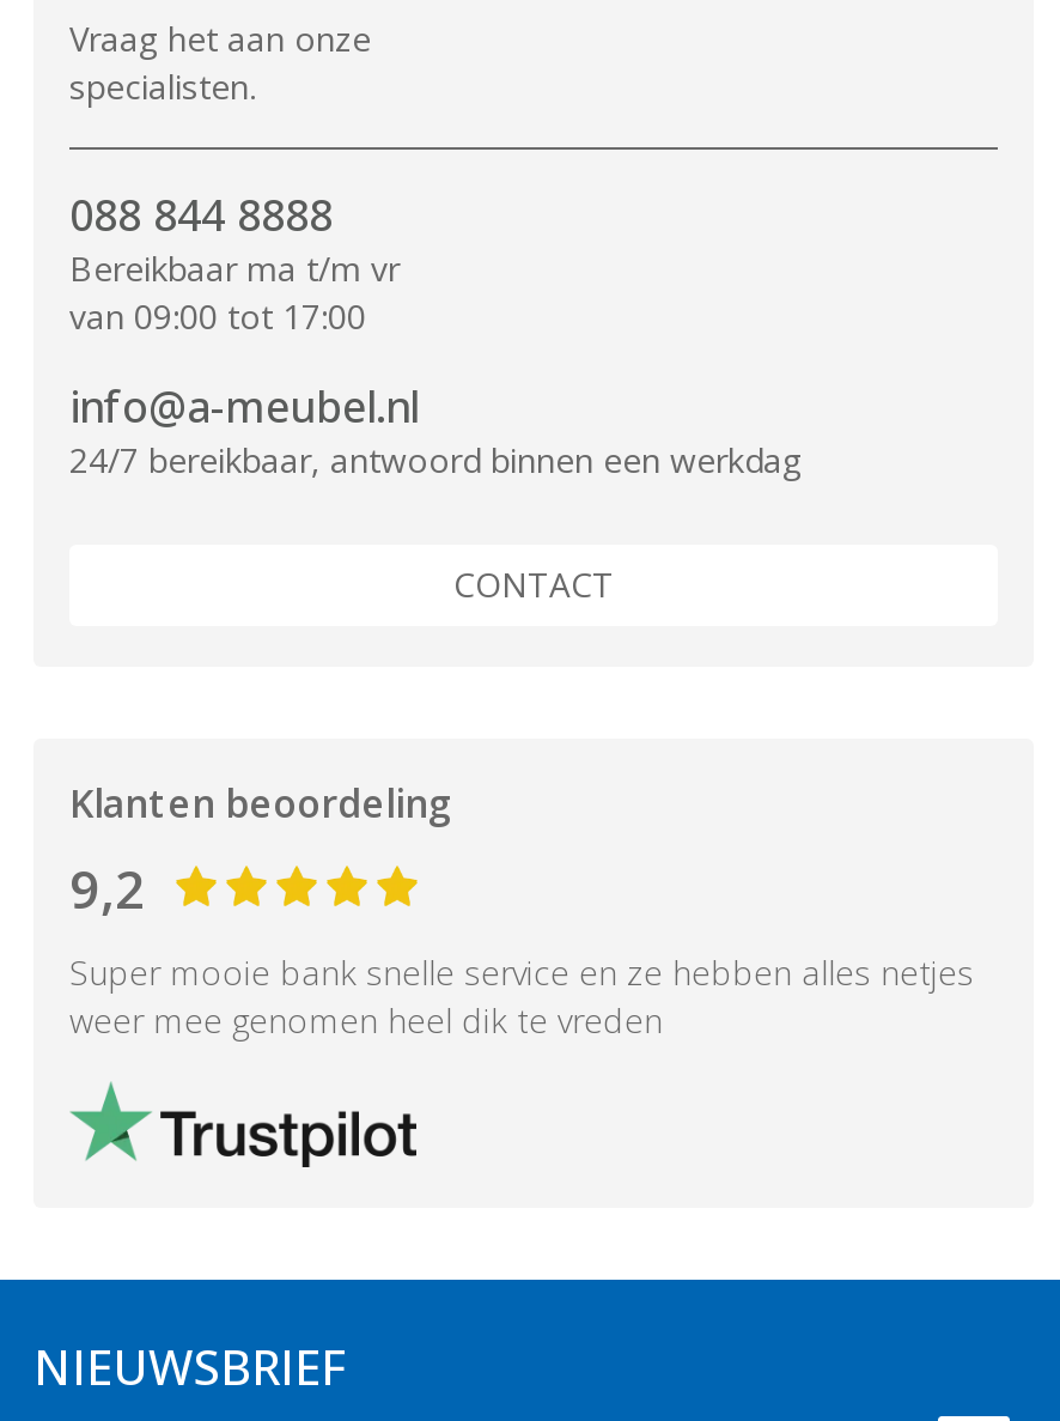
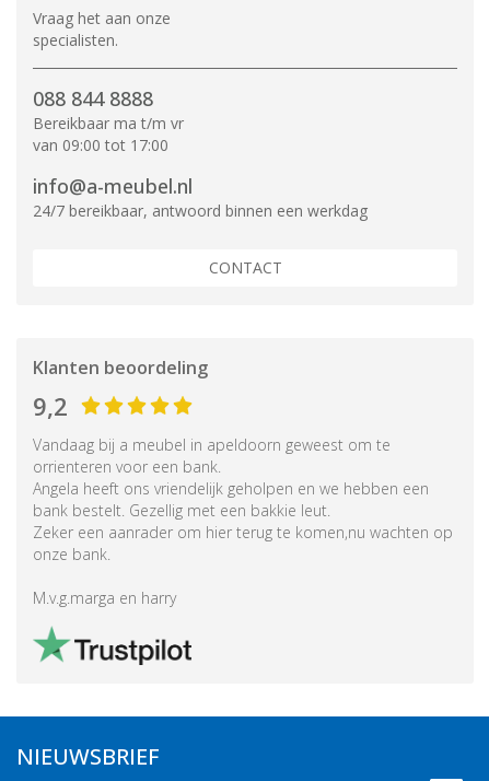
- Super mooie bank snelle service en ze hebben alles netjes
- weer mee genomen heel dik te vreden
+ Vandaag bij a meubel in apeldoorn geweest om te
+ orrienteren voor een bank.
+ Angela heeft ons vriendelijk geholpen en we hebben een
+ bank bestelt. Gezellig met een bakkie leut.
+ Zeker een aanrader om hier terug te komen,nu wachten op
+ onze bank.
+ M.v.g.marga en harry
